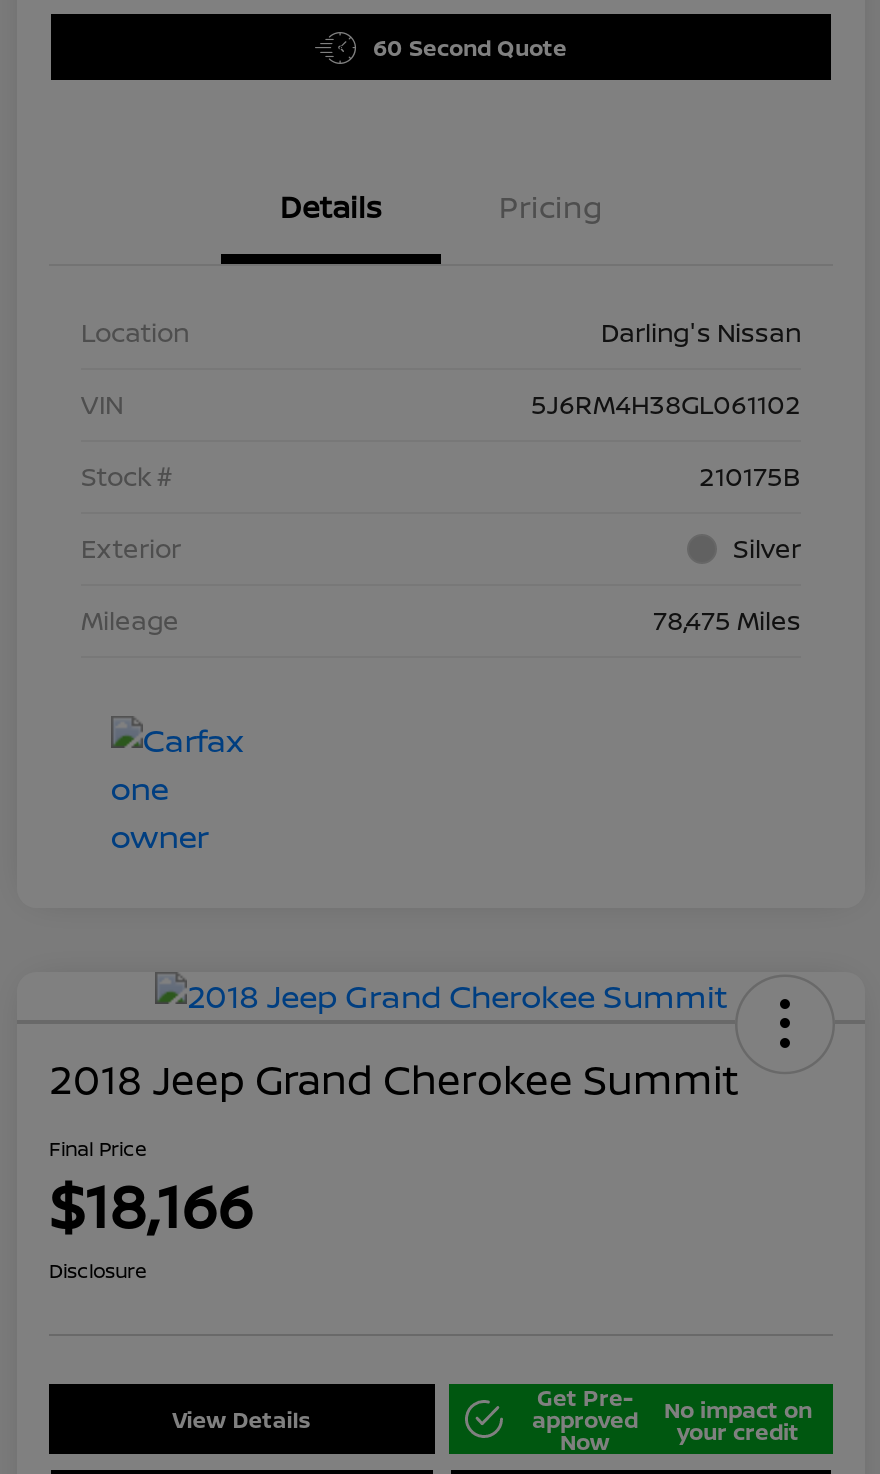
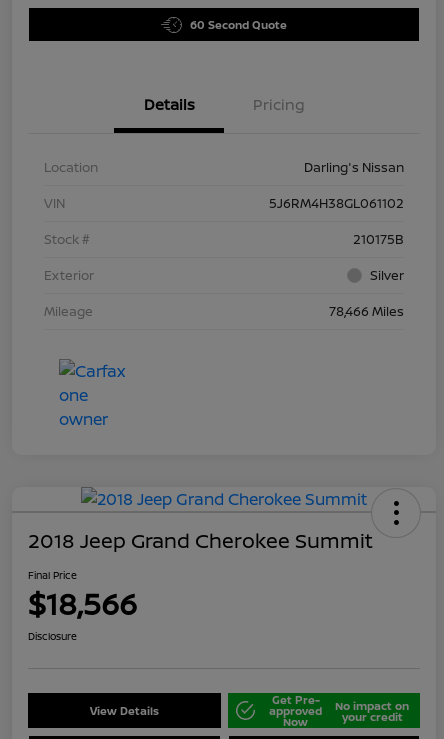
- 78,475 Miles
+ 78,466 Miles

- $18,166
+ $18,566
